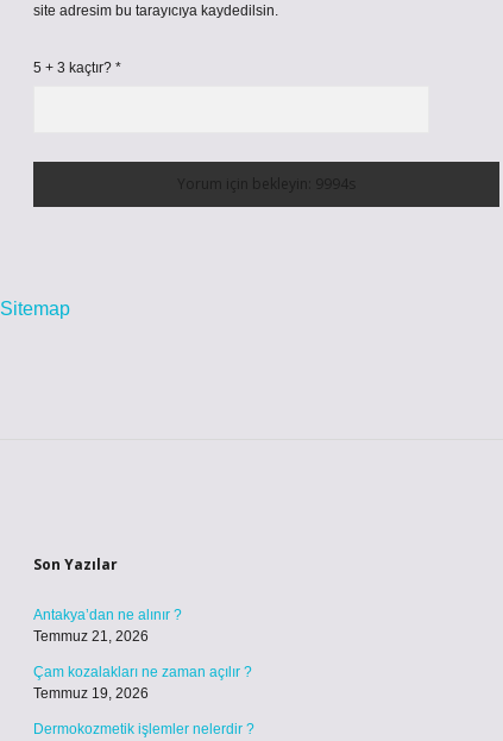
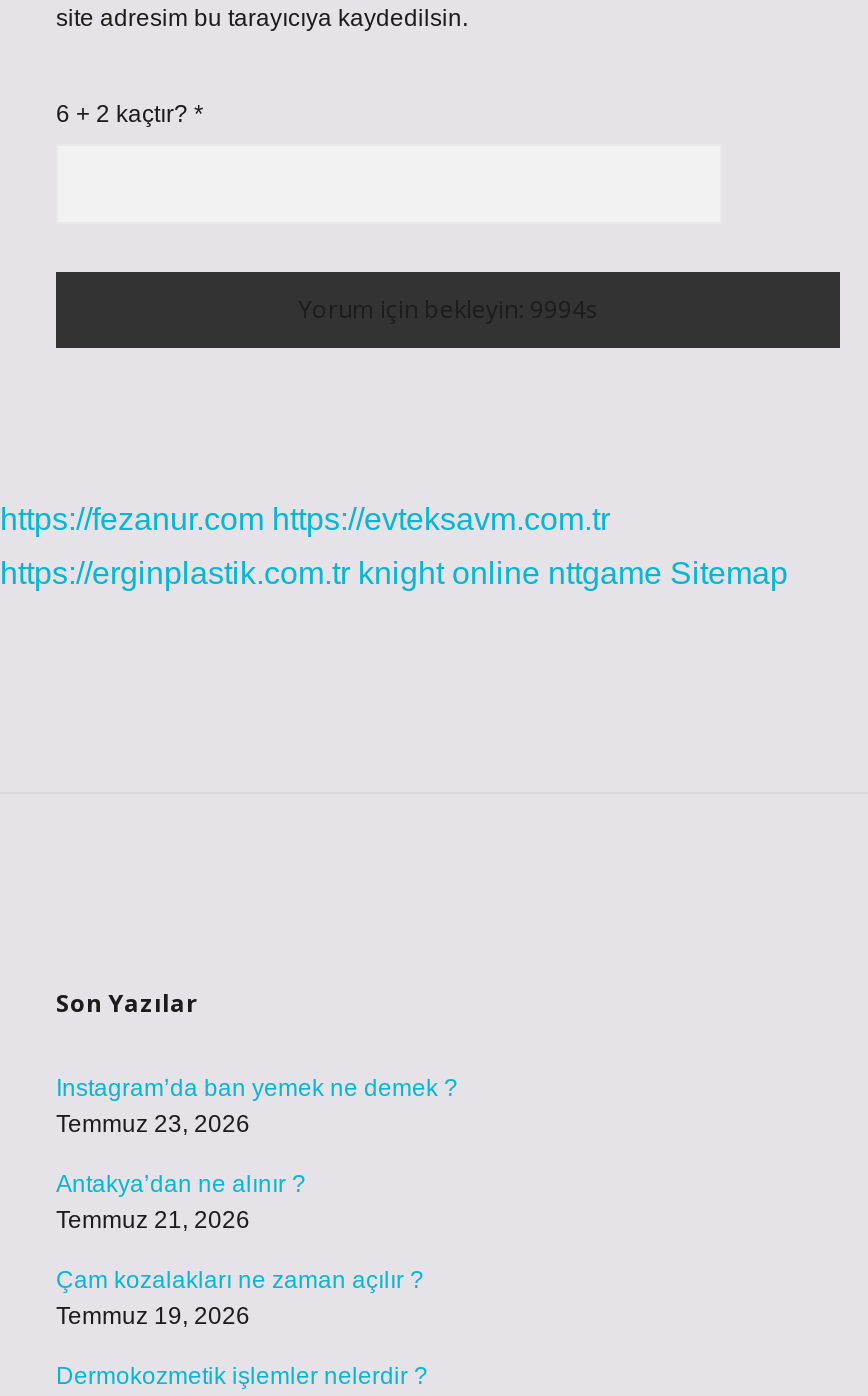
- 5 + 3 kaçtır? *
+ 6 + 2 kaçtır? *

- Sitemap
+ https://fezanur.com https://evteksavm.com.tr
+ https://erginplastik.com.tr knight online nttgame Sitemap

+ Instagram’da ban yemek ne demek ?
+ Temmuz 23, 2026
